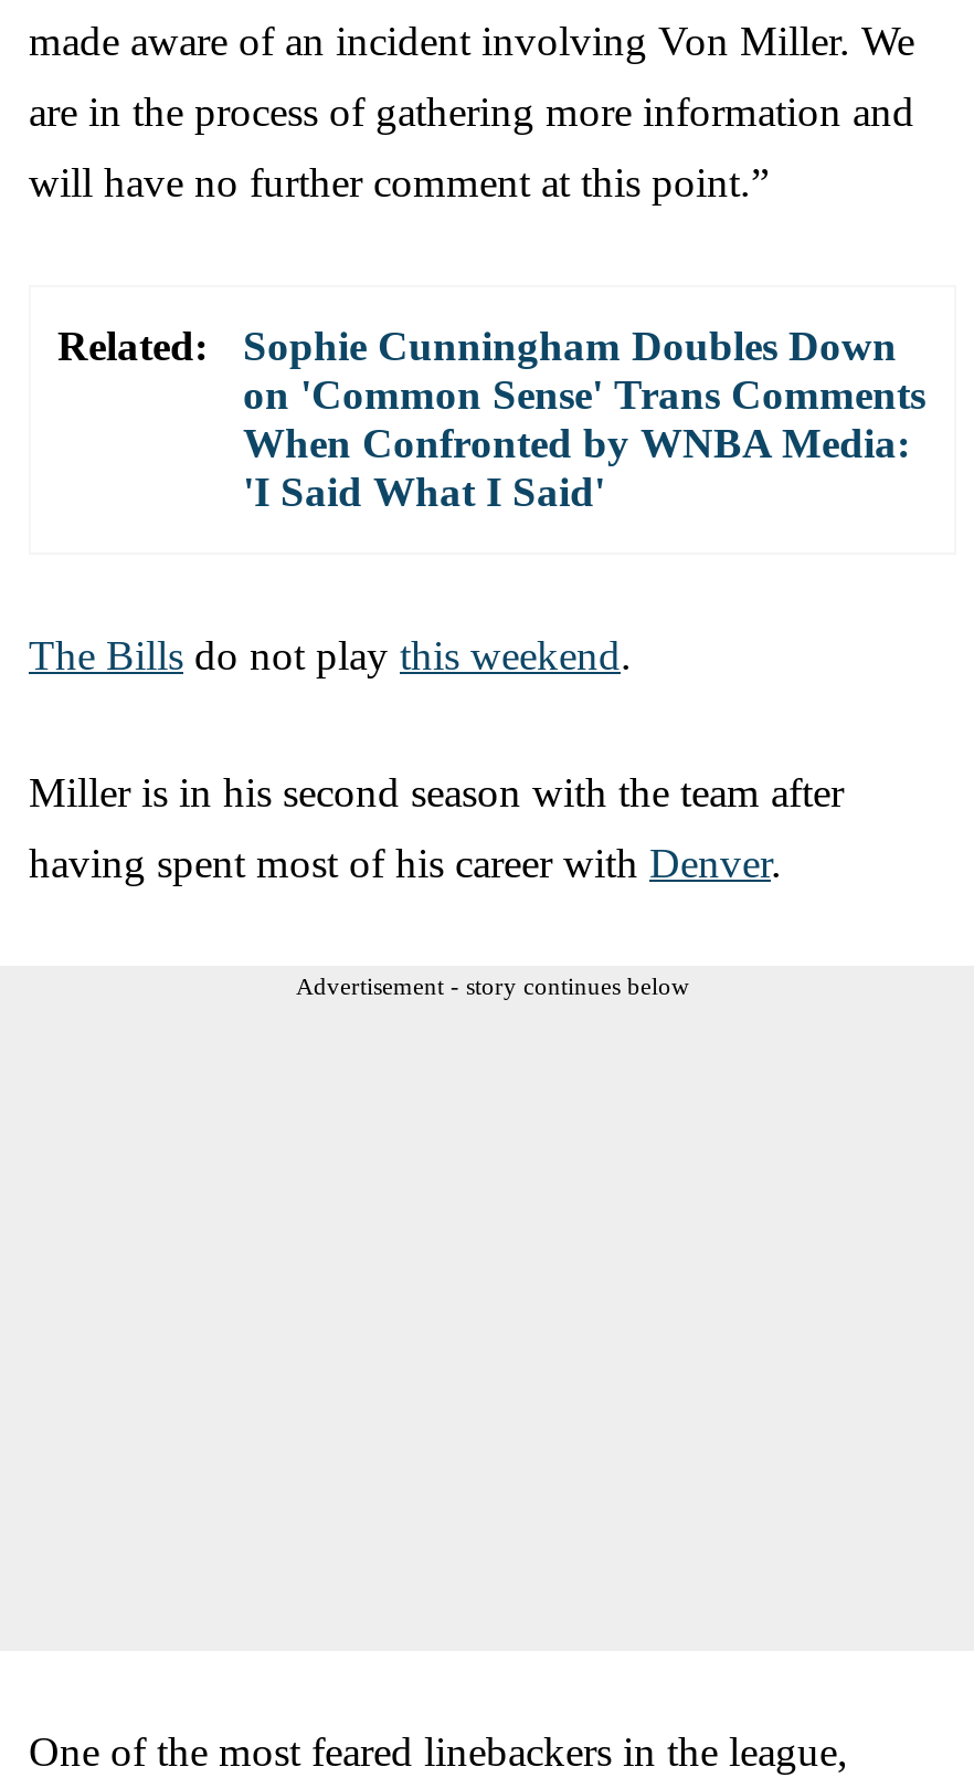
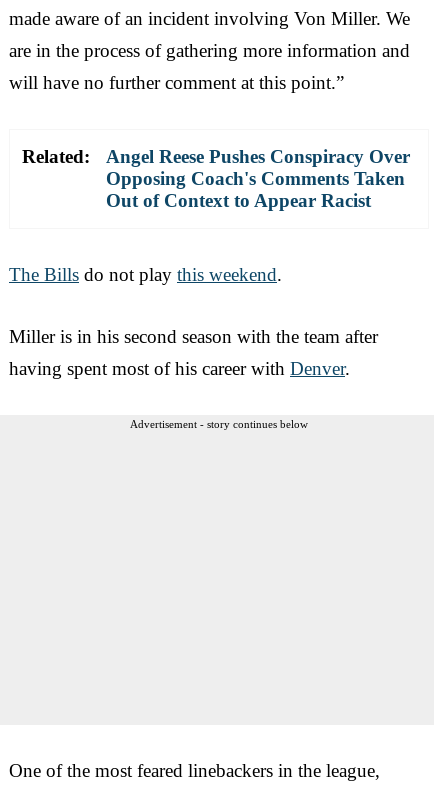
- Sophie Cunningham Doubles Down
- on 'Common Sense' Trans Comments
- When Confronted by WNBA Media:
- 'I Said What I Said'
+ Angel Reese Pushes Conspiracy Over
+ Opposing Coach's Comments Taken
+ Out of Context to Appear Racist
